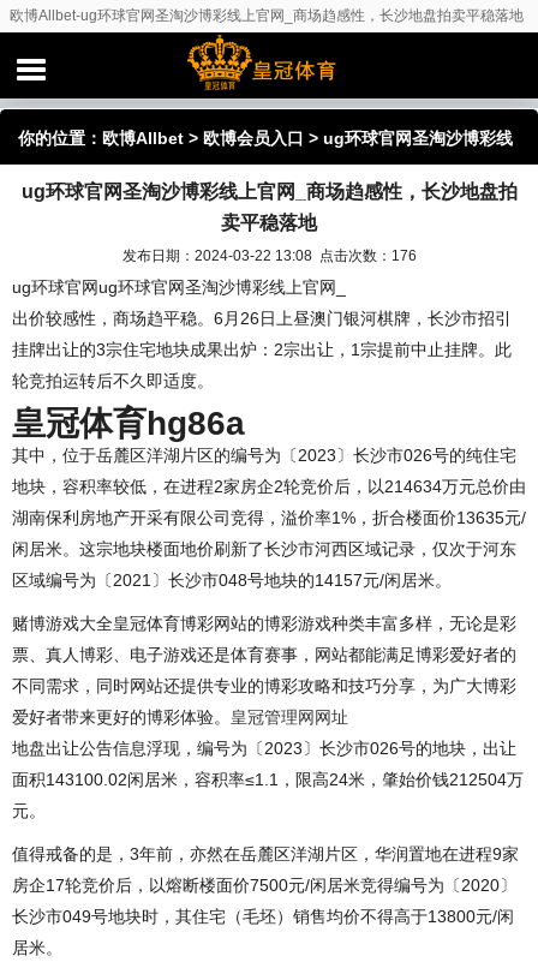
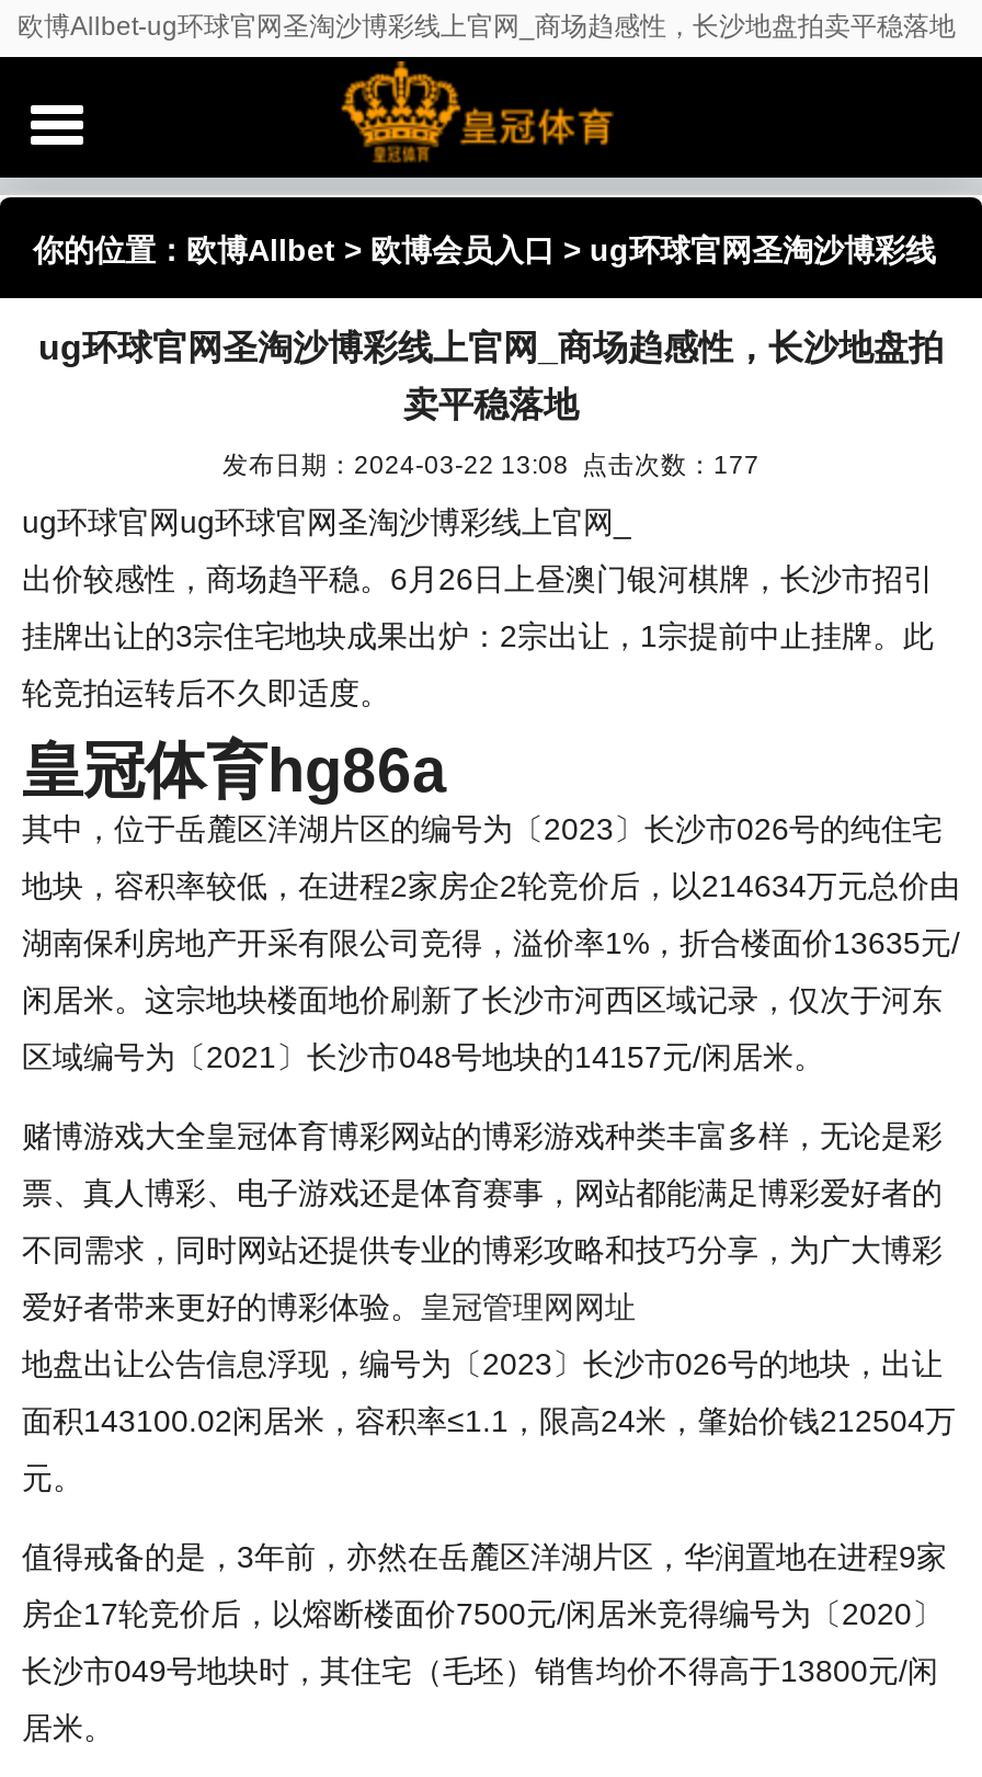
- 发布日期：2024-03-22 13:08 点击次数：176
+ 发布日期：2024-03-22 13:08 点击次数：177
